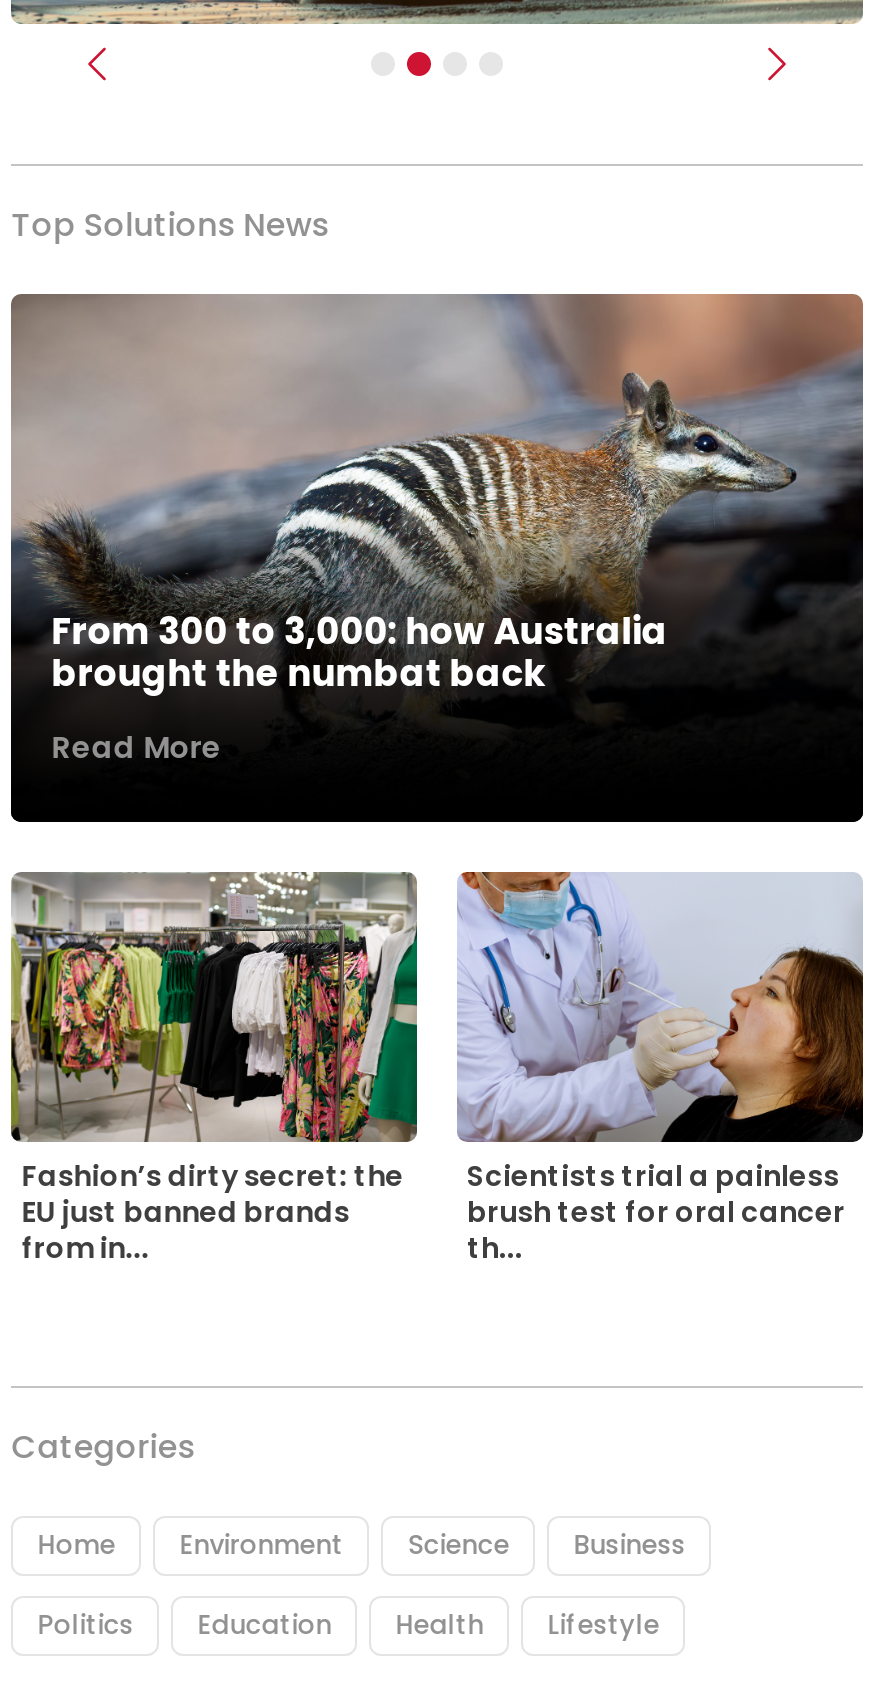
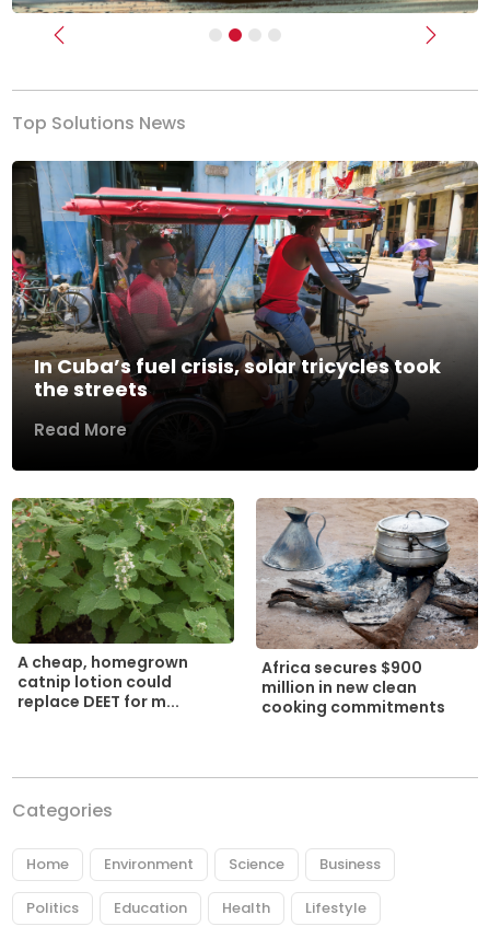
- [image]
- From 300 to 3,000: how Australia
- brought the numbat back
+ [image]
+ In Cuba’s fuel crisis, solar tricycles took
+ the streets

- [image]
- Fashion’s dirty secret: the
- EU just banned brands
- from in...
+ [image]
+ A cheap, homegrown
+ catnip lotion could
+ replace DEET for m...

- [image]
- Scientists trial a painless
- brush test for oral cancer
- th...
+ [image]
+ Africa secures $900
+ million in new clean
+ cooking commitments
